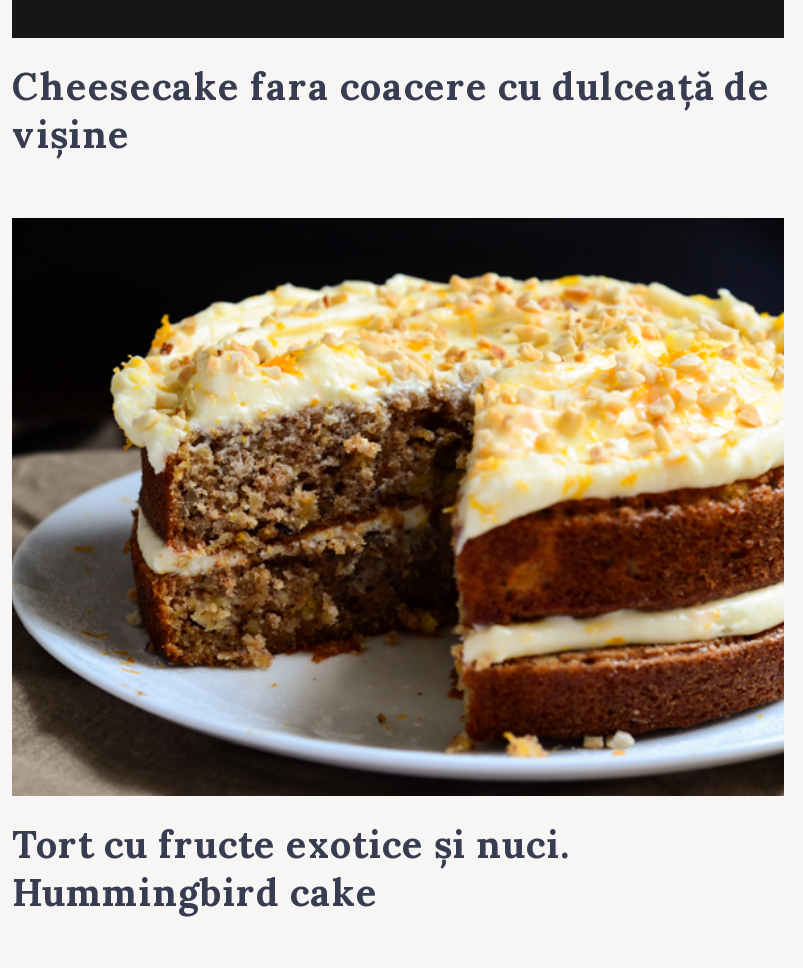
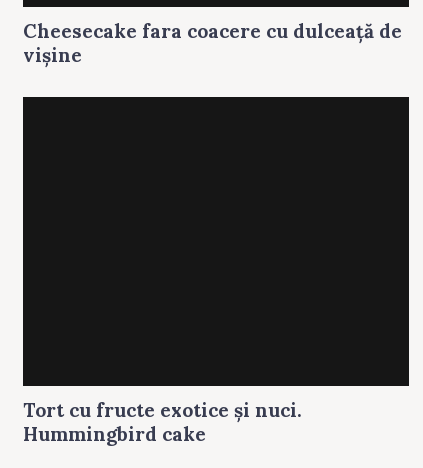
- [image]
